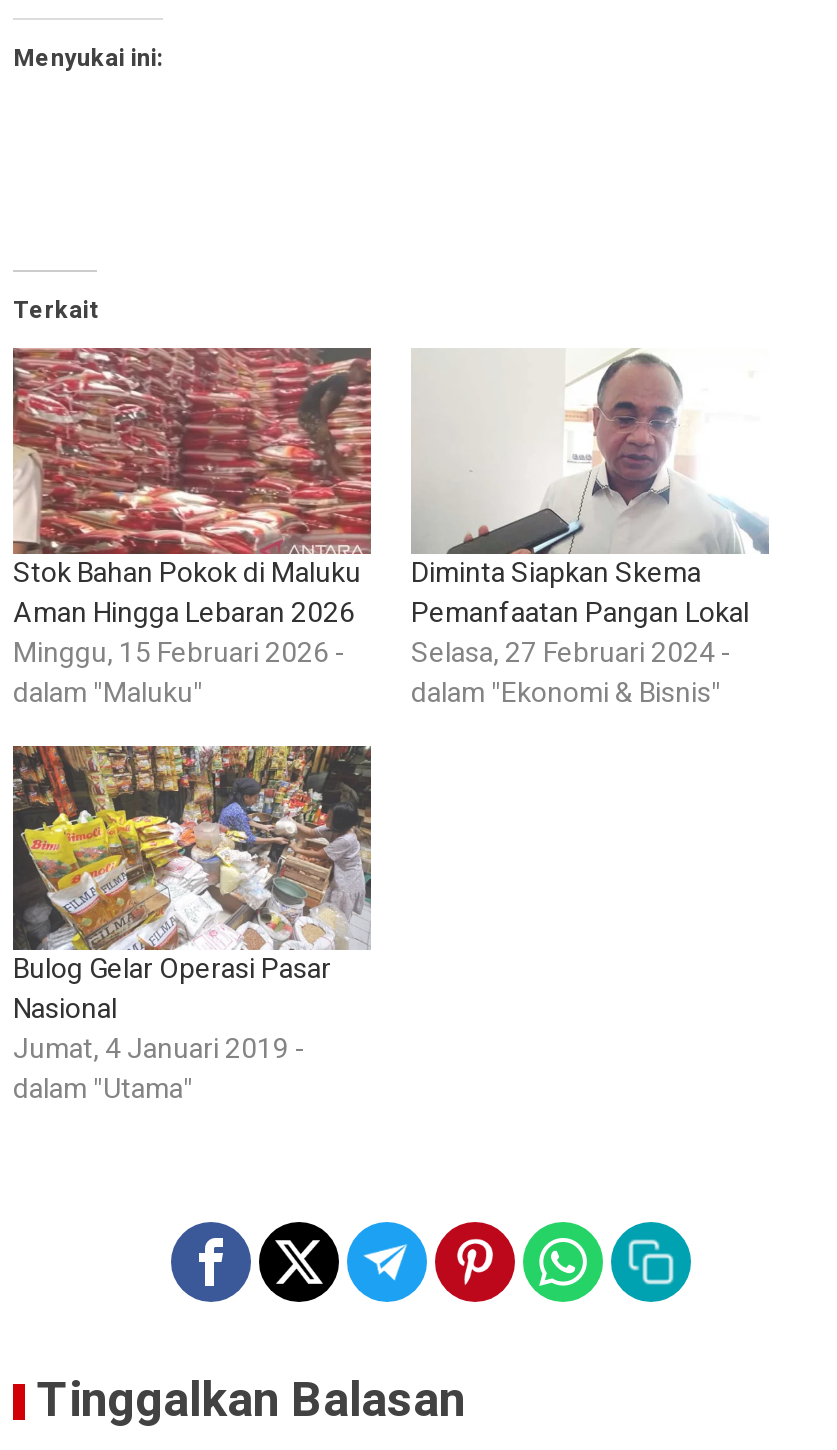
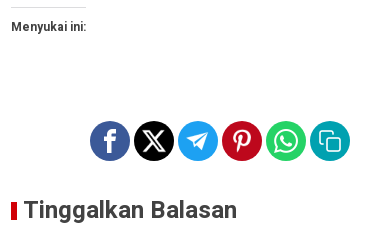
- Terkait

- [image]
- Stok Bahan Pokok di Maluku
- Aman Hingga Lebaran 2026
- Minggu, 15 Februari 2026 -
- dalam "Maluku"

- [image]
- Diminta Siapkan Skema
- Pemanfaatan Pangan Lokal
- Selasa, 27 Februari 2024 -
- dalam "Ekonomi & Bisnis"

- [image]
- Bulog Gelar Operasi Pasar
- Nasional
- Jumat, 4 Januari 2019 -
- dalam "Utama"
